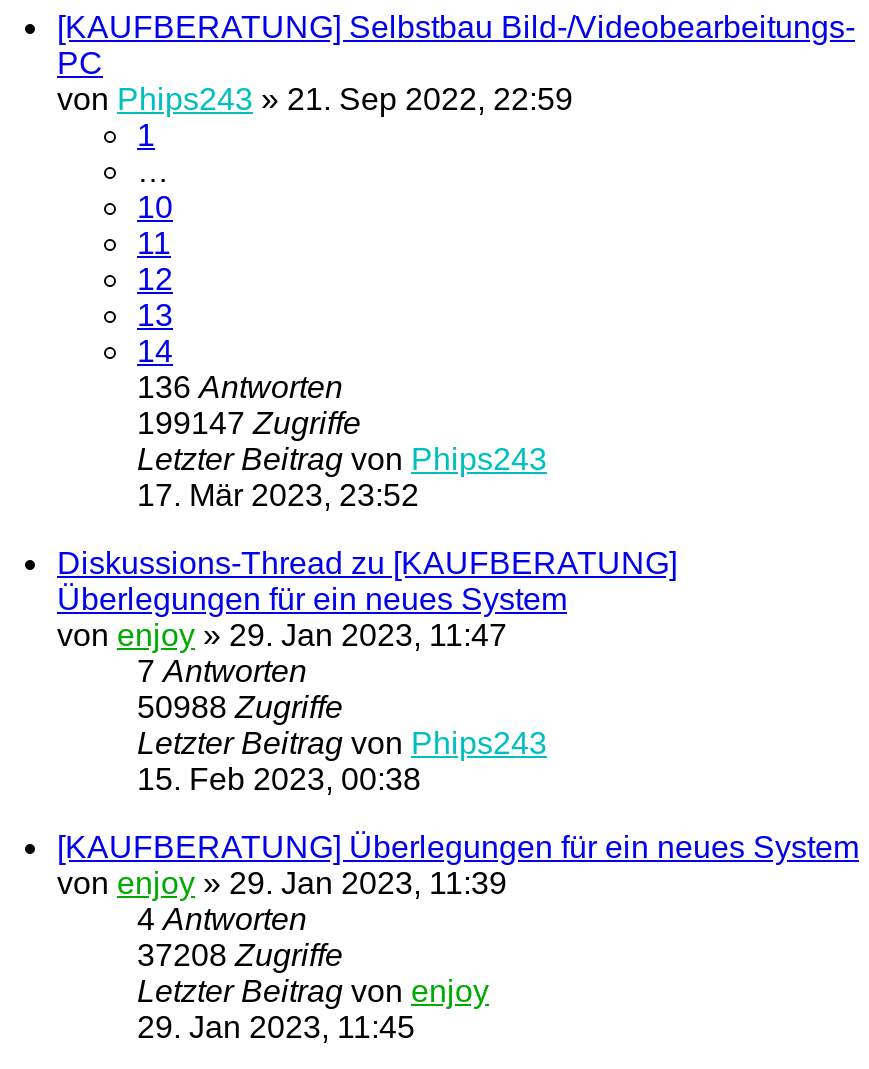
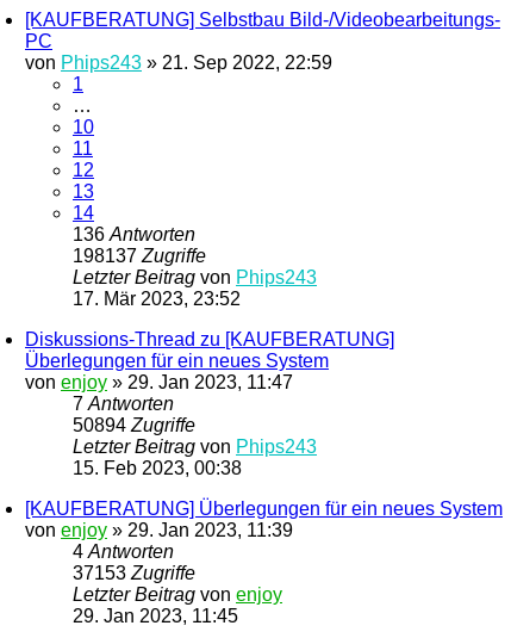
- 199147 Zugriffe
+ 198137 Zugriffe

- 50988 Zugriffe
+ 50894 Zugriffe

- 37208 Zugriffe
+ 37153 Zugriffe
